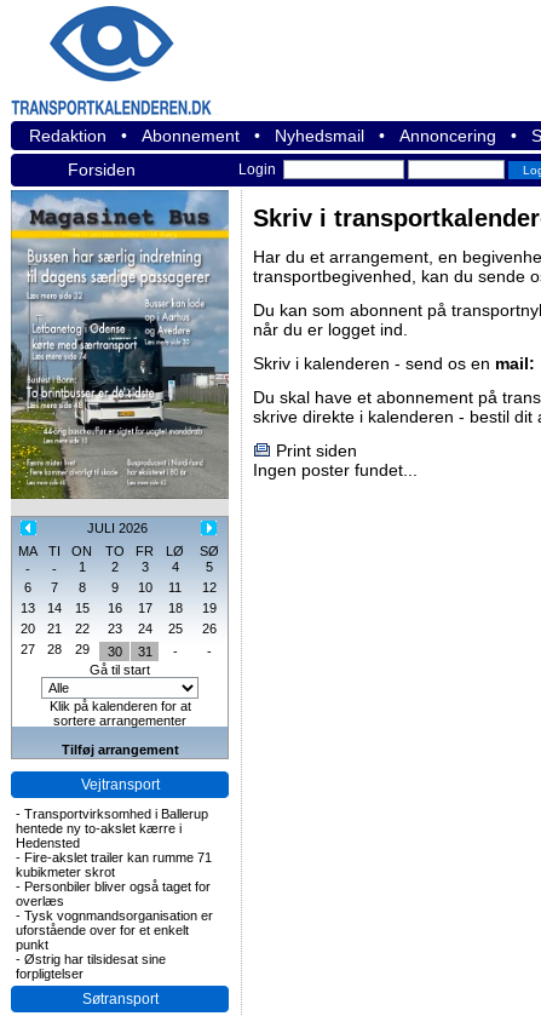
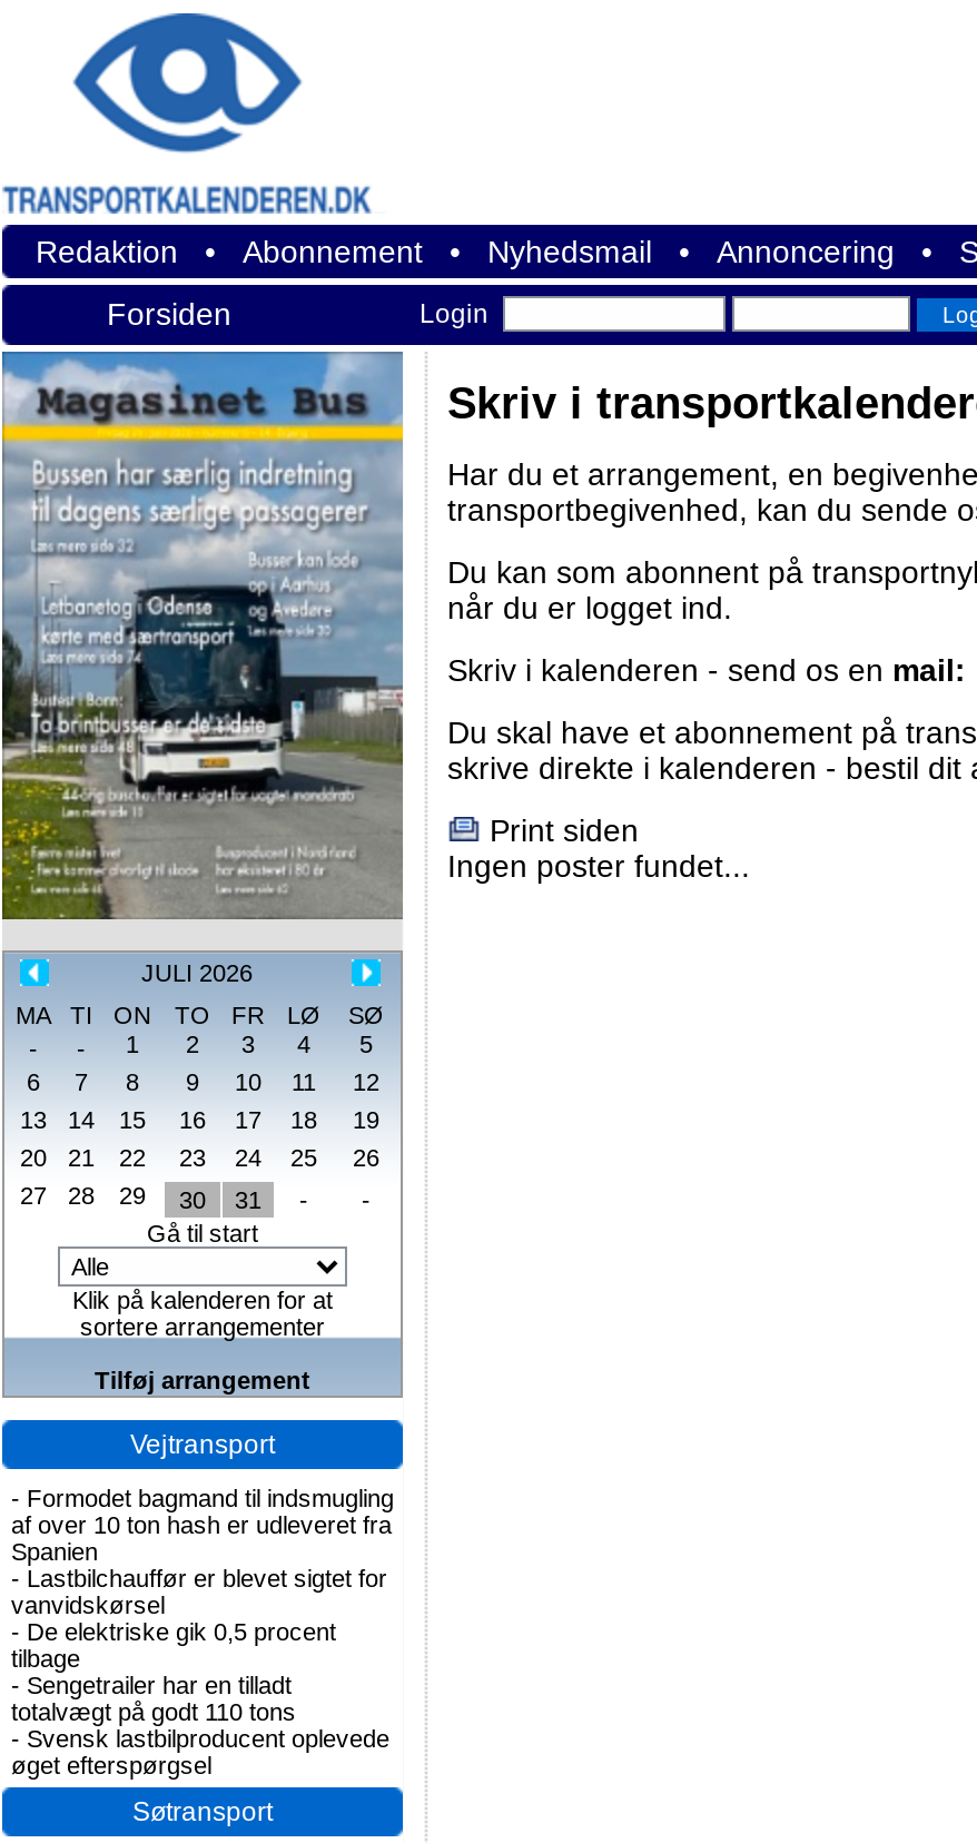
- - Transportvirksomhed i Ballerup
- hentede ny to-akslet kærre i
- Hedensted
- - Fire-akslet trailer kan rumme 71
- kubikmeter skrot
- - Personbiler bliver også taget for
- overlæs
- - Tysk vognmandsorganisation er
- uforstående over for et enkelt
- punkt
- - Østrig har tilsidesat sine
- forpligtelser
+ - Formodet bagmand til indsmugling
+ af over 10 ton hash er udleveret fra
+ Spanien
+ - Lastbilchauffør er blevet sigtet for
+ vanvidskørsel
+ - De elektriske gik 0,5 procent
+ tilbage
+ - Sengetrailer har en tilladt
+ totalvægt på godt 110 tons
+ - Svensk lastbilproducent oplevede
+ øget efterspørgsel
